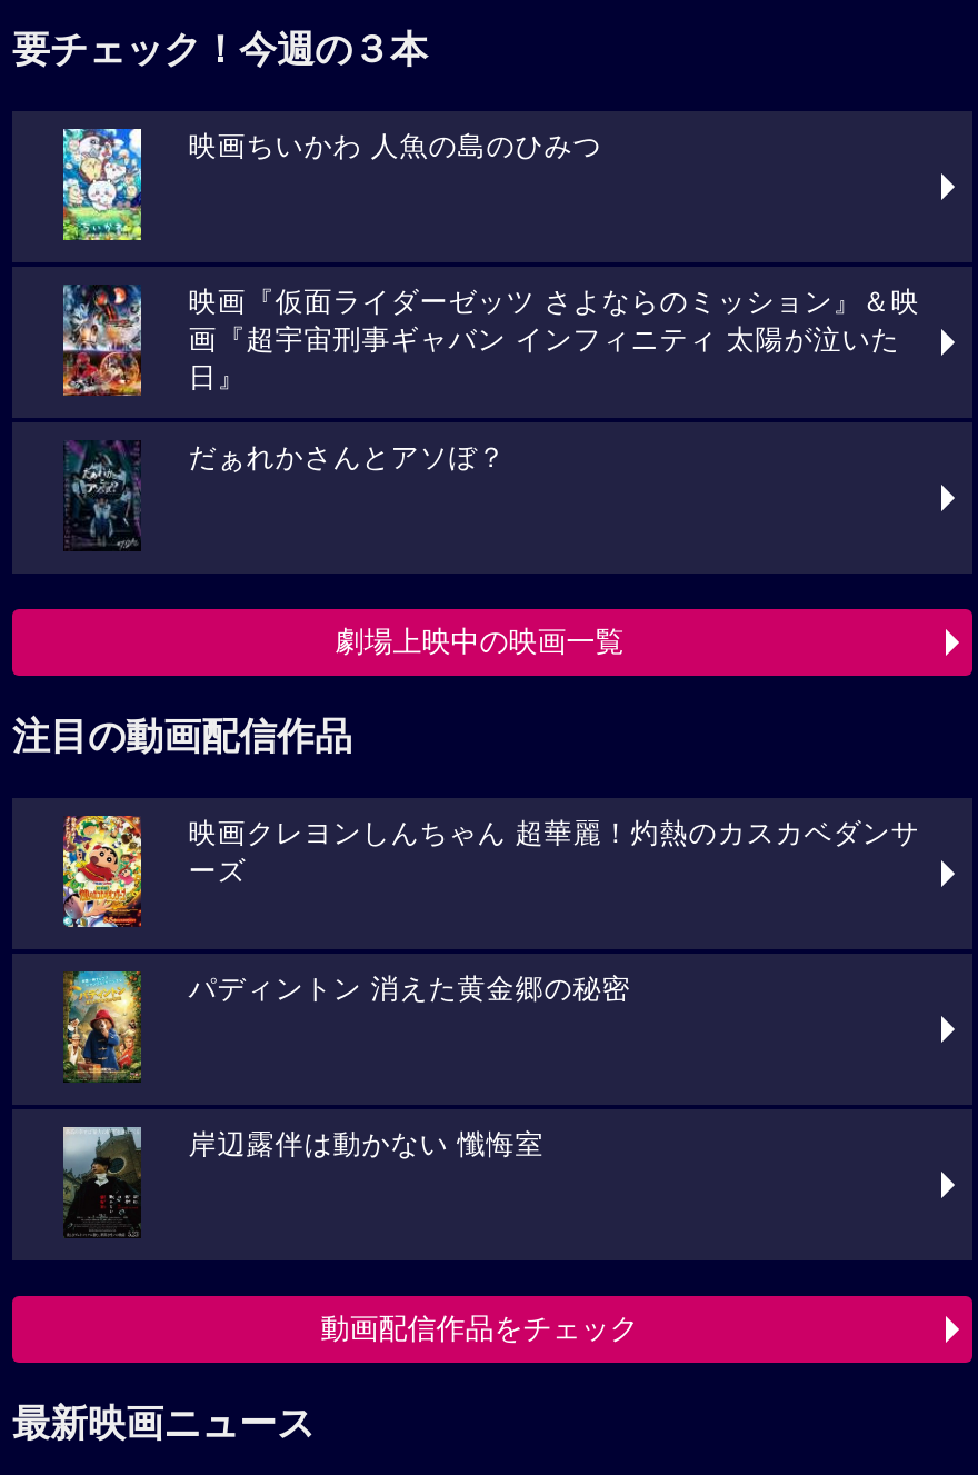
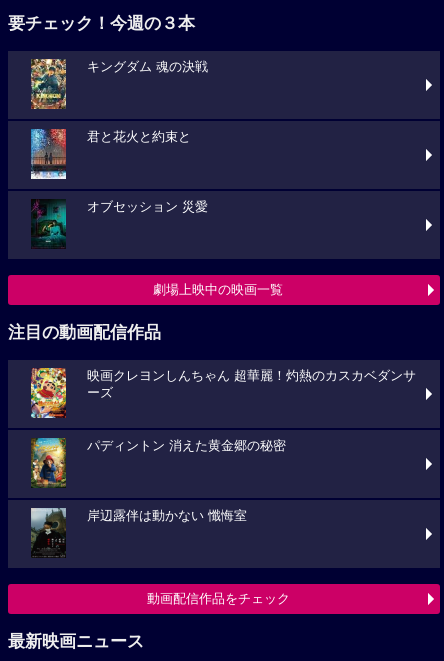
- [image]
- 映画ちいかわ 人魚の島のひみつ
+ [image]
+ キングダム 魂の決戦

- [image]
- 映画『仮面ライダーゼッツ さよならのミッション』＆映
- 画『超宇宙刑事ギャバン インフィニティ 太陽が泣いた
- 日』
+ [image]
+ 君と花火と約束と

- [image]
- だぁれかさんとアソぼ？
+ [image]
+ オブセッション 災愛
